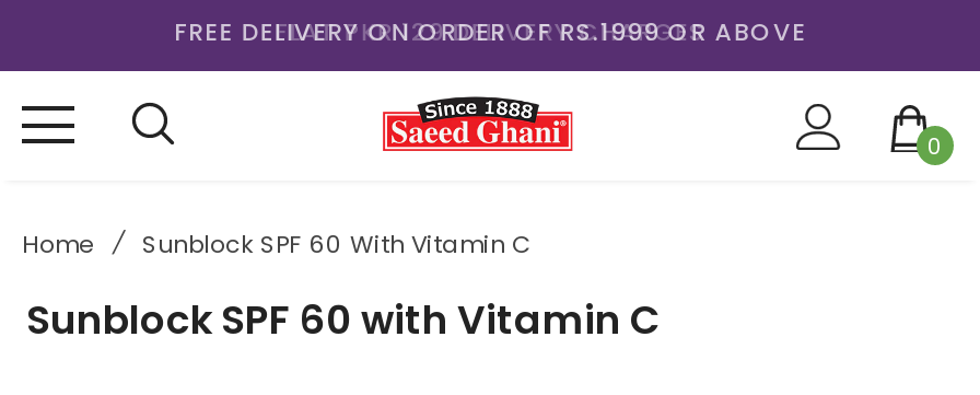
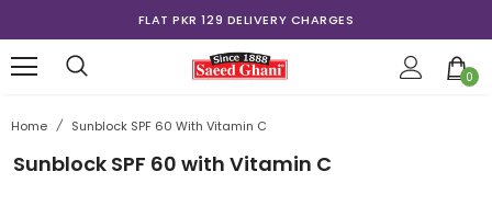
- FREE DELIVERY ON ORDER OF RS.1999 OR ABOVE
+ FLAT PKR 129 DELIVERY CHARGES
